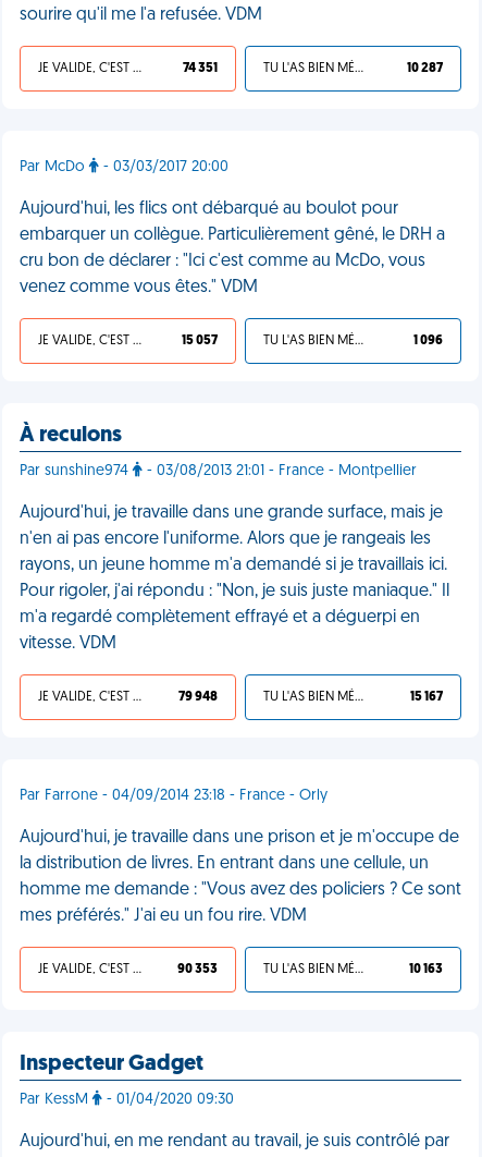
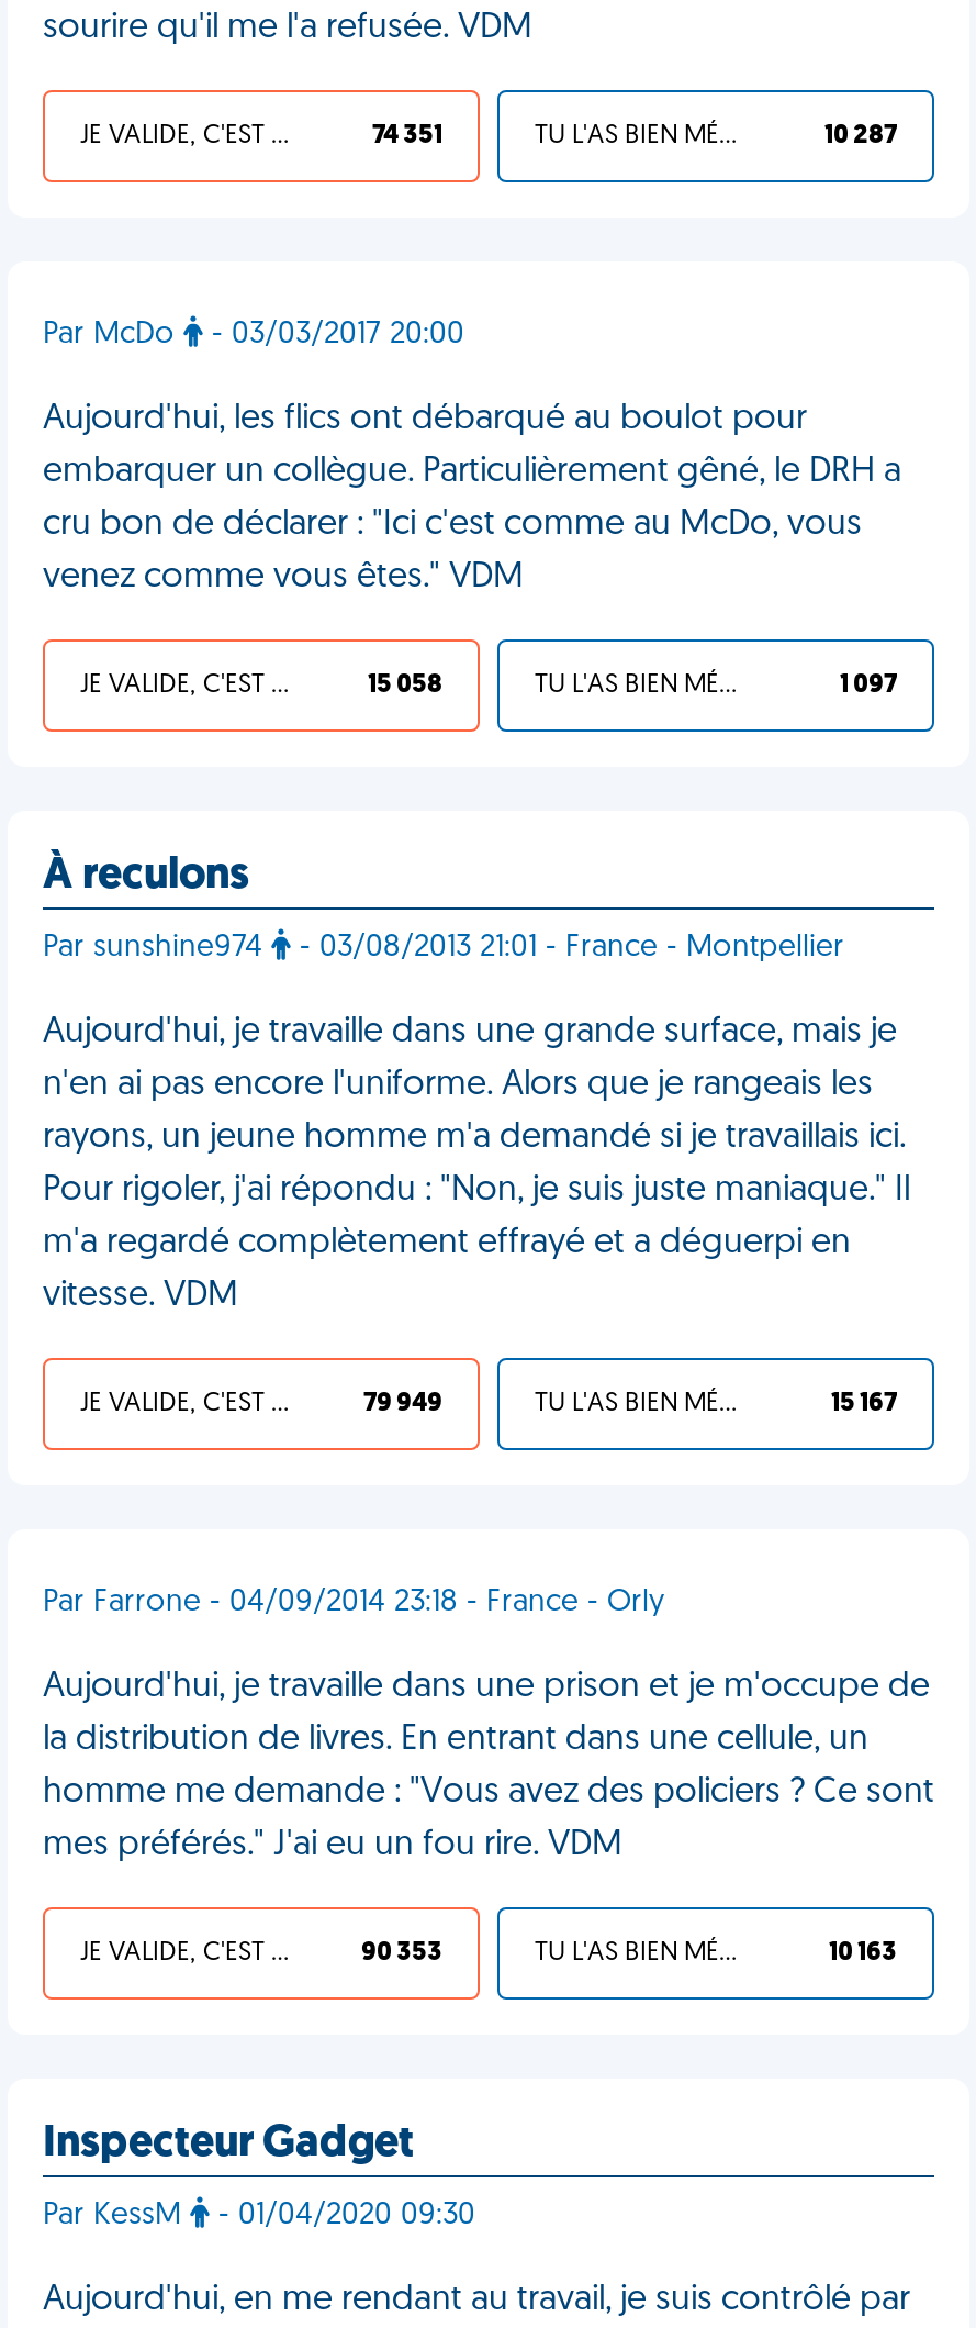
- 15 057
+ 15 058

- 1 096
+ 1 097

- 79 948
+ 79 949
